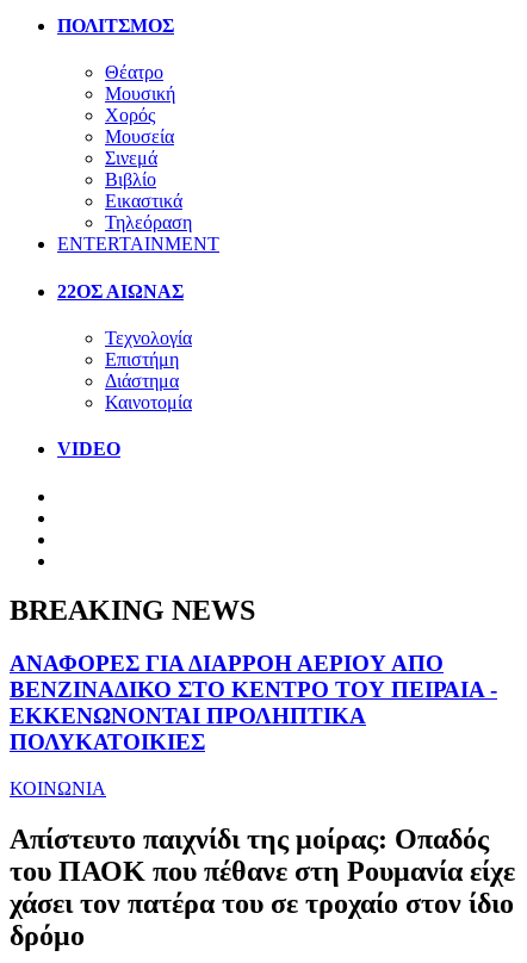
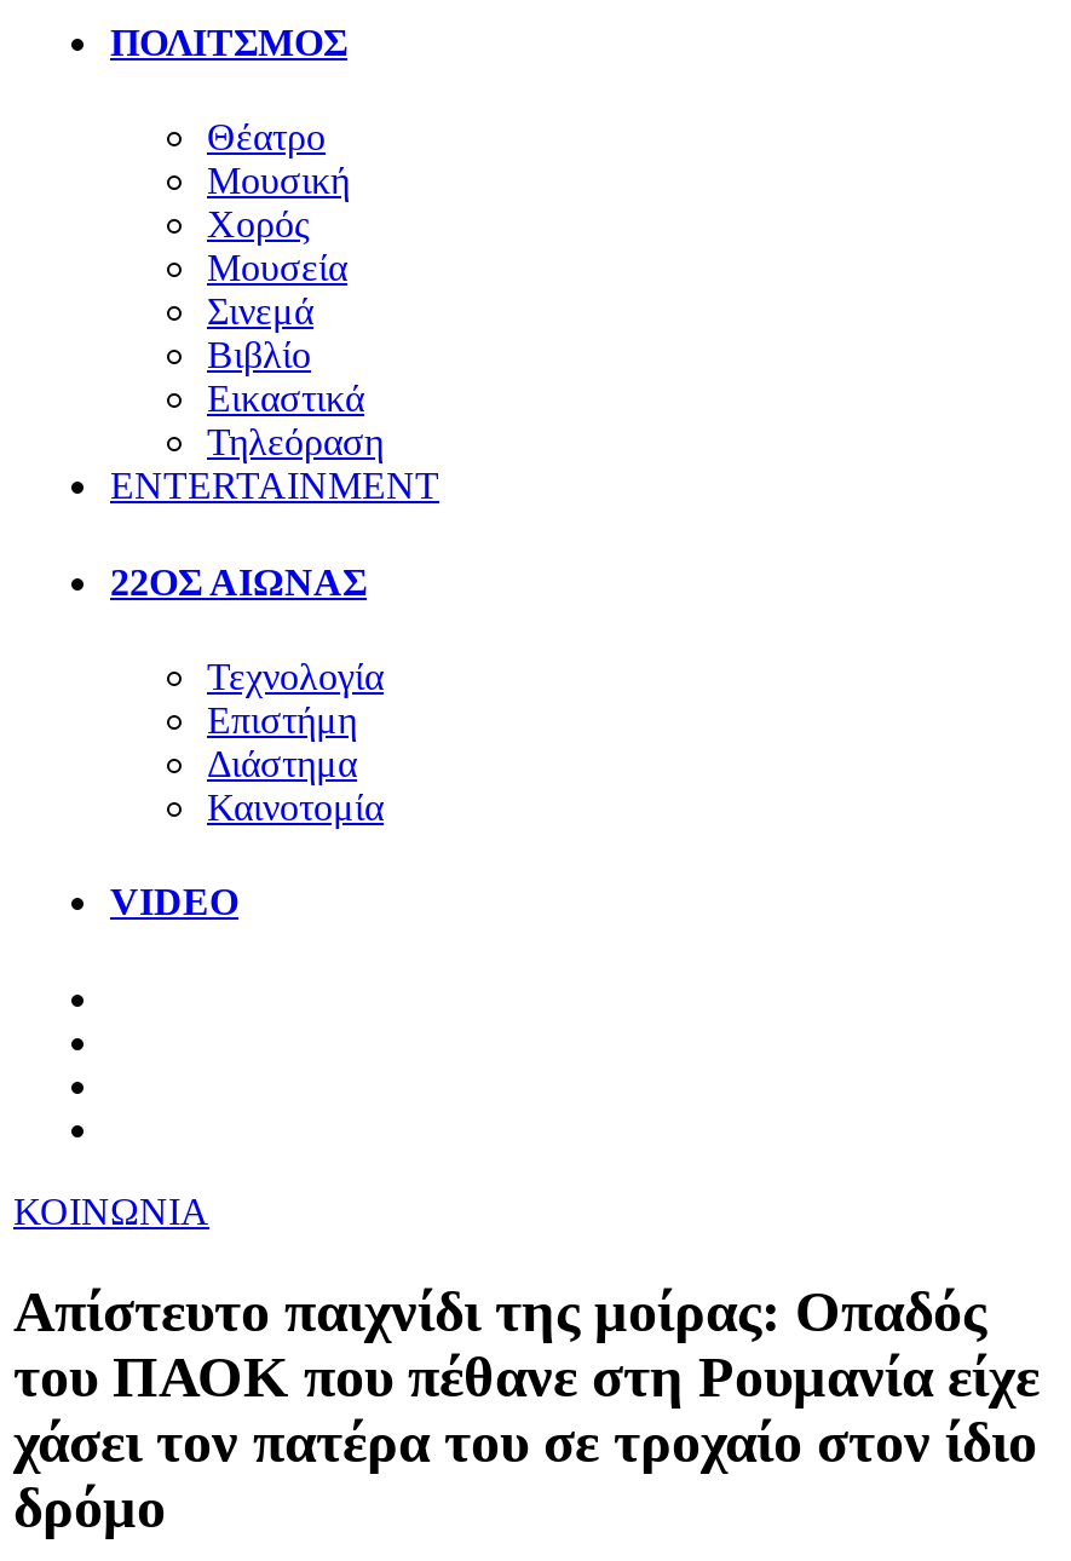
- BREAKING NEWS
- ΑΝΑΦΟΡΕΣ ΓΙΑ ΔΙΑΡΡΟΗ ΑΕΡΙΟΥ ΑΠΟ
- ΒΕΝΖΙΝΑΔΙΚΟ ΣΤΟ ΚΕΝΤΡΟ ΤΟΥ ΠΕΙΡΑΙΑ -
- ΕΚΚΕΝΩΝΟΝΤΑΙ ΠΡΟΛΗΠΤΙΚΑ
- ΠΟΛΥΚΑΤΟΙΚΙΕΣ
